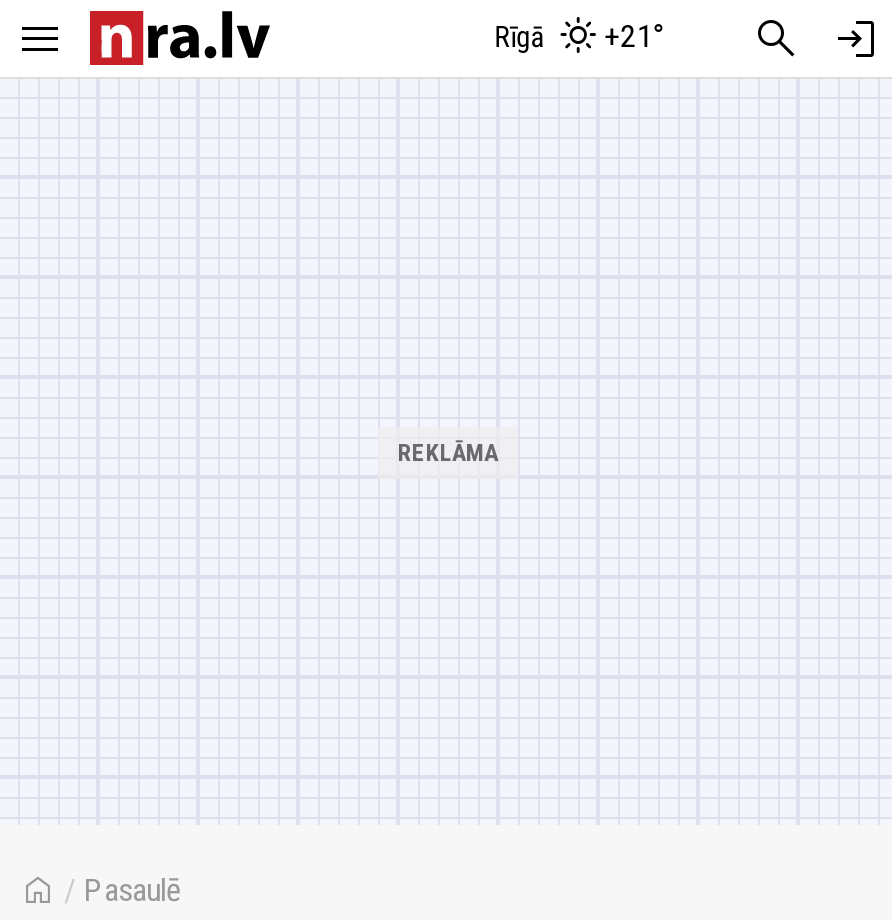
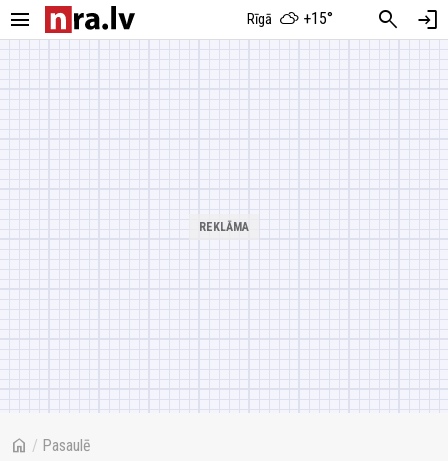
- Rīgā +21°
+ Rīgā +15°
